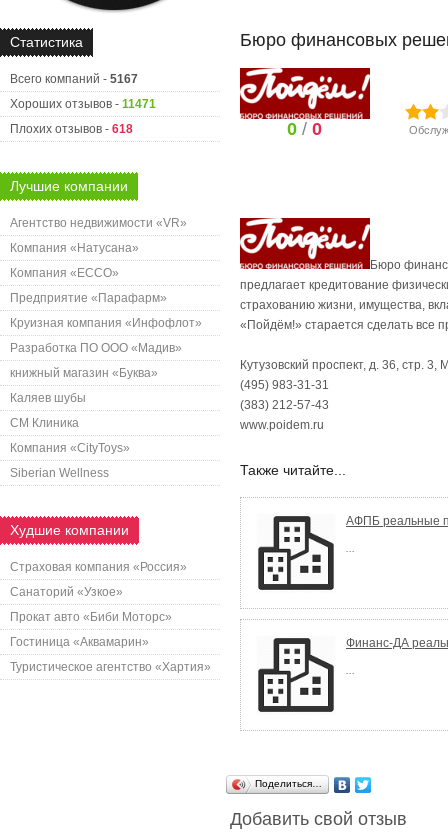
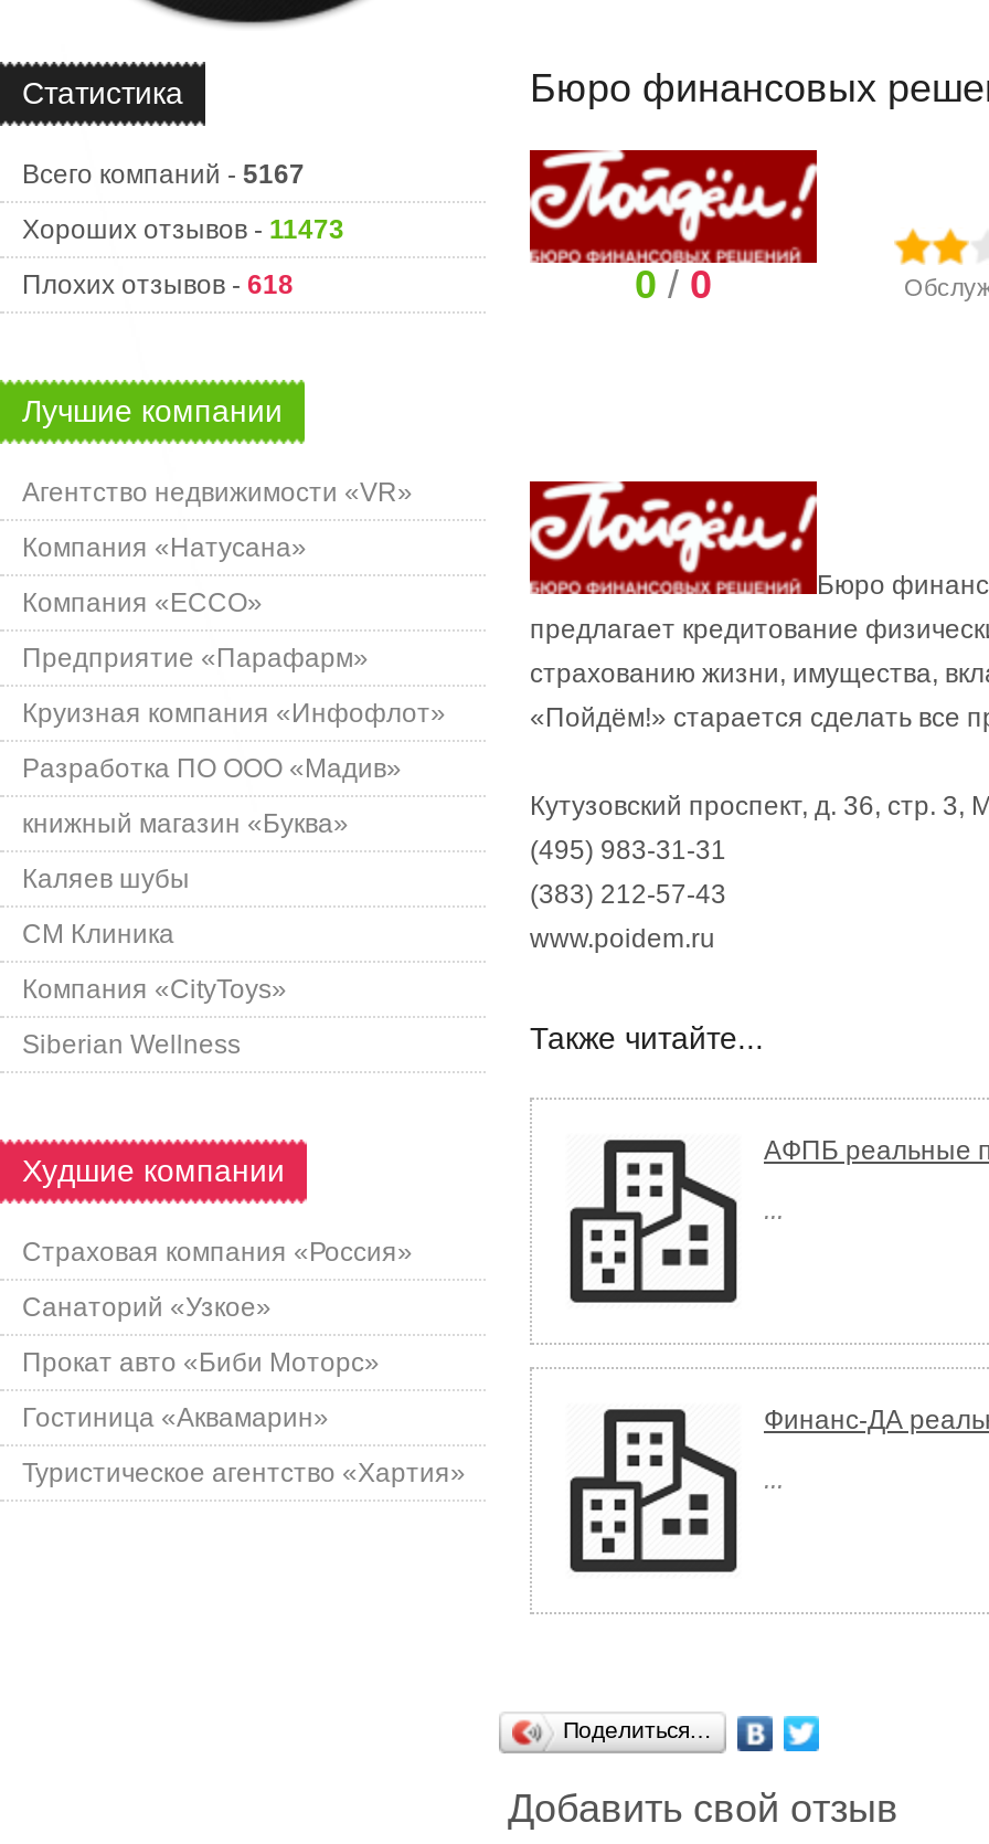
- Хороших отзывов - 11471
+ Хороших отзывов - 11473
